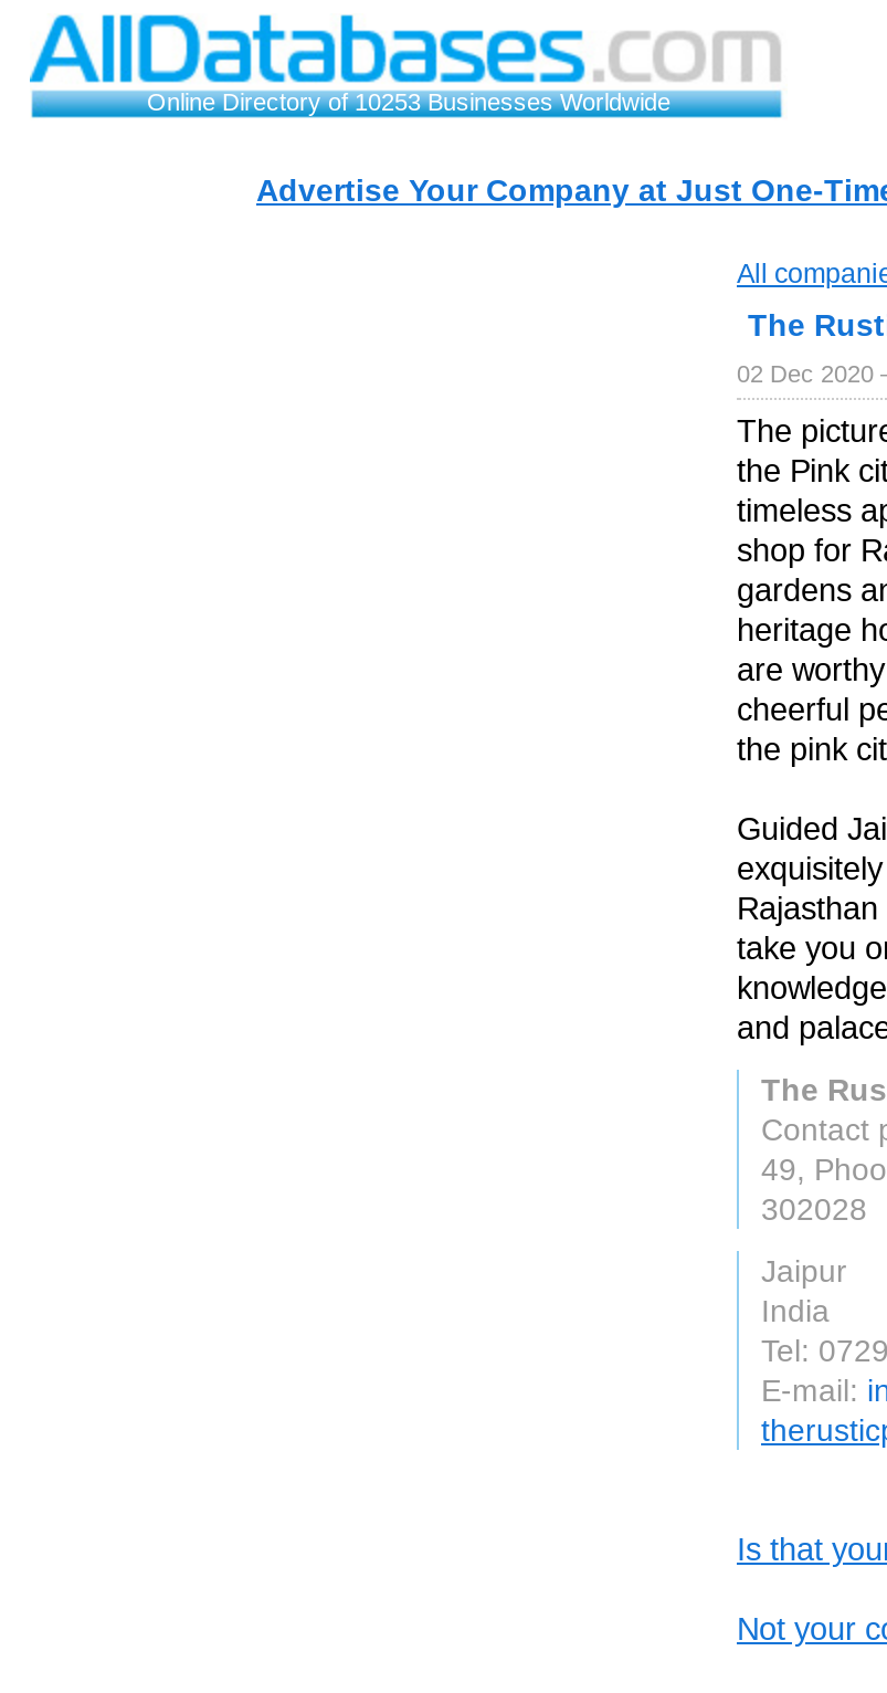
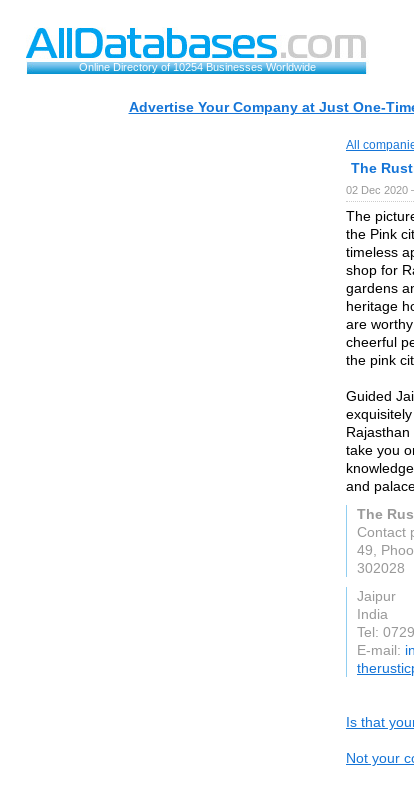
- Online Directory of 10253 Businesses Worldwide
+ Online Directory of 10254 Businesses Worldwide
